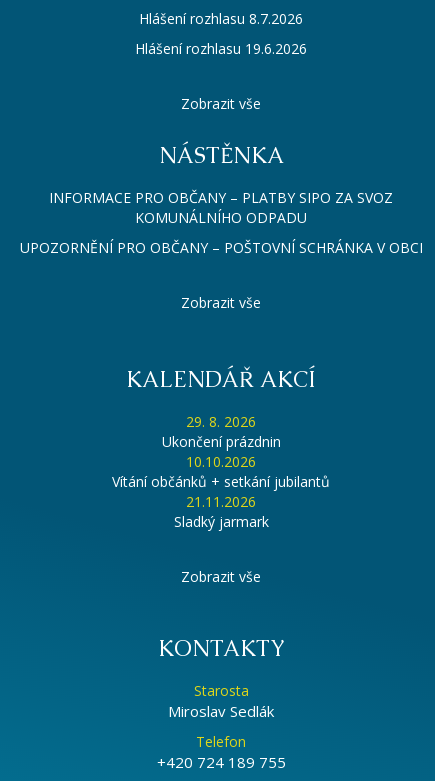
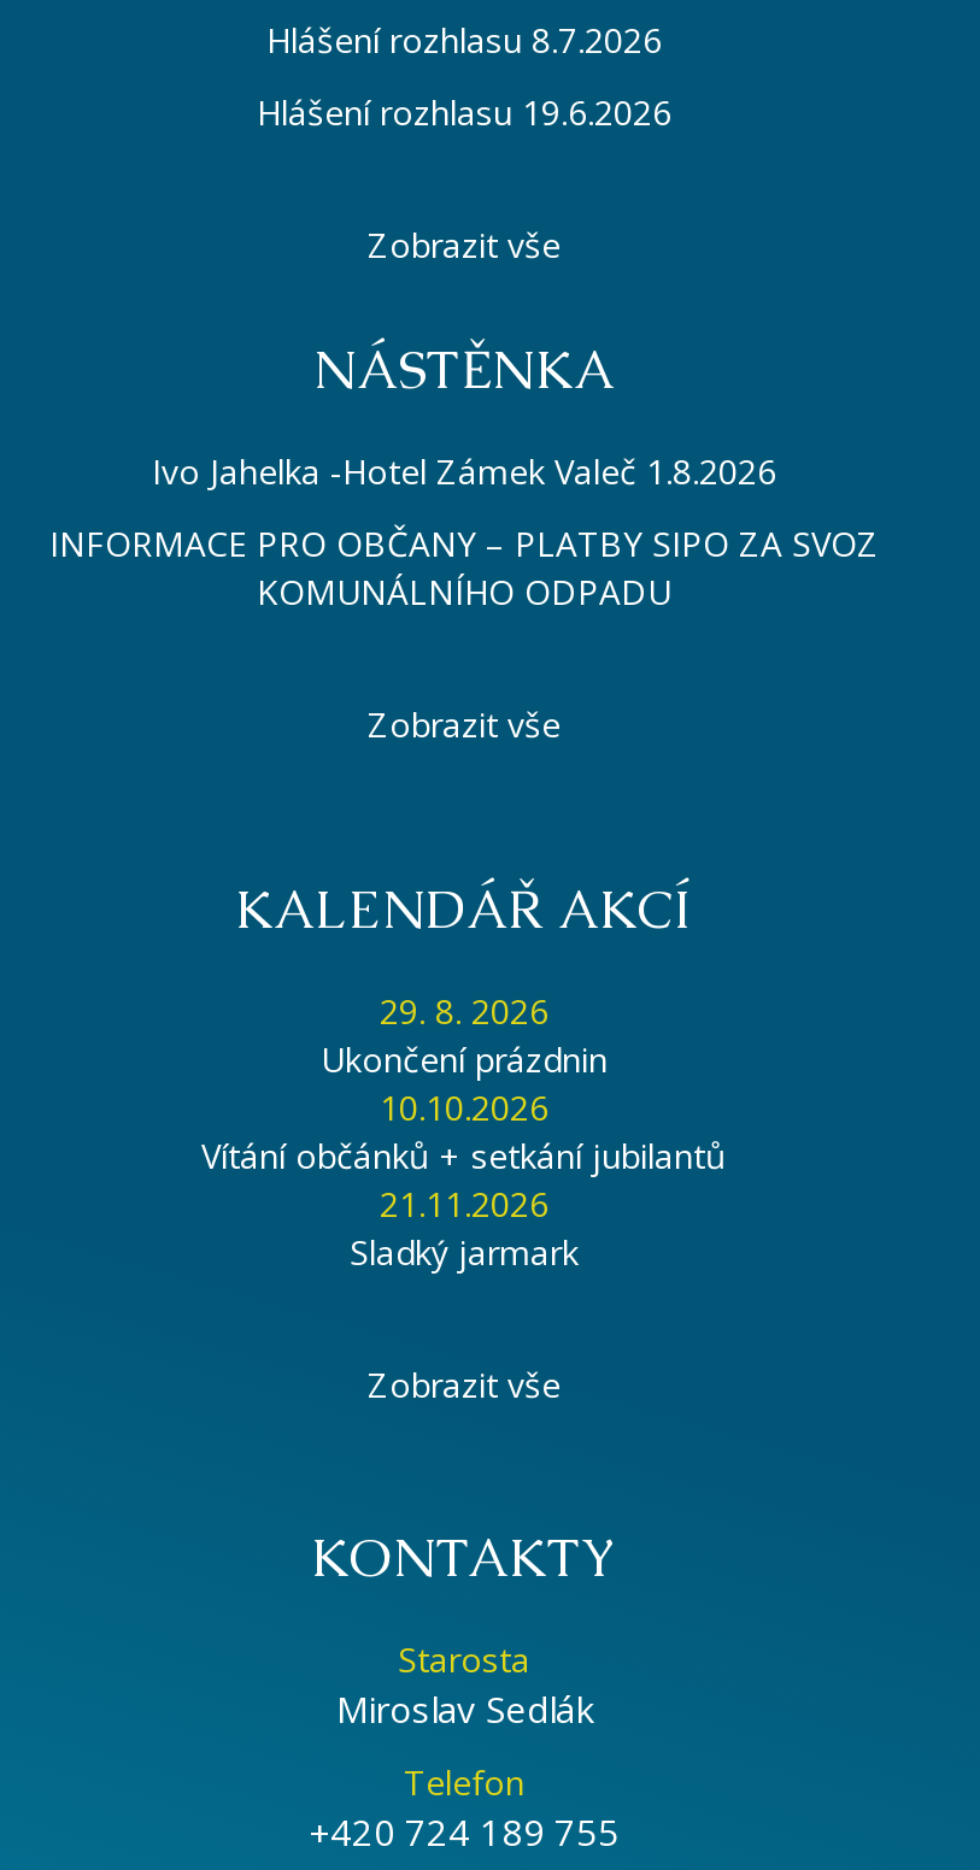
+ Ivo Jahelka -Hotel Zámek Valeč 1.8.2026

moved down: INFORMACE PRO OBČANY – PLATBY SIPO ZA SVOZ | KOMUNÁLNÍHO ODPADU

- UPOZORNĚNÍ PRO OBČANY – POŠTOVNÍ SCHRÁNKA V OBCI
